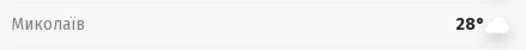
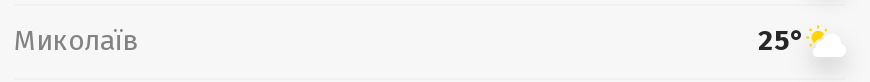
- 28°
+ 25°
